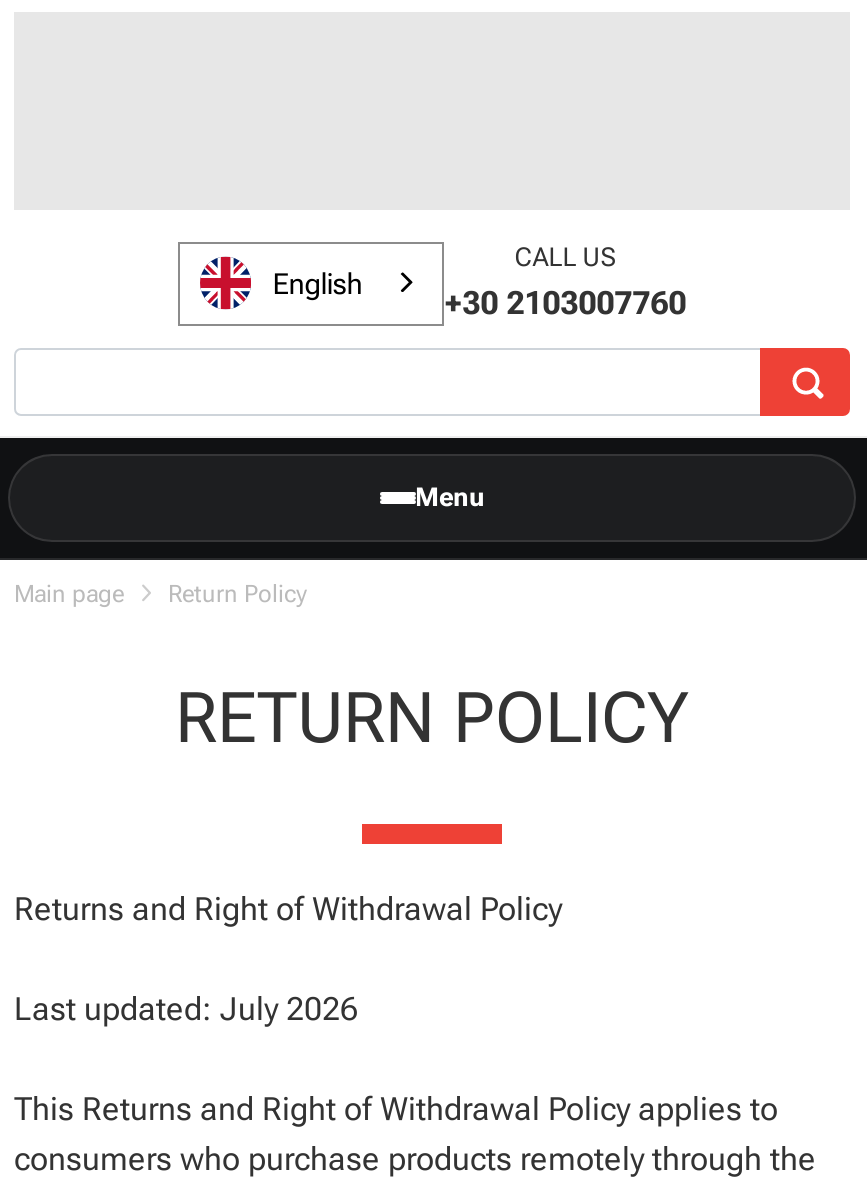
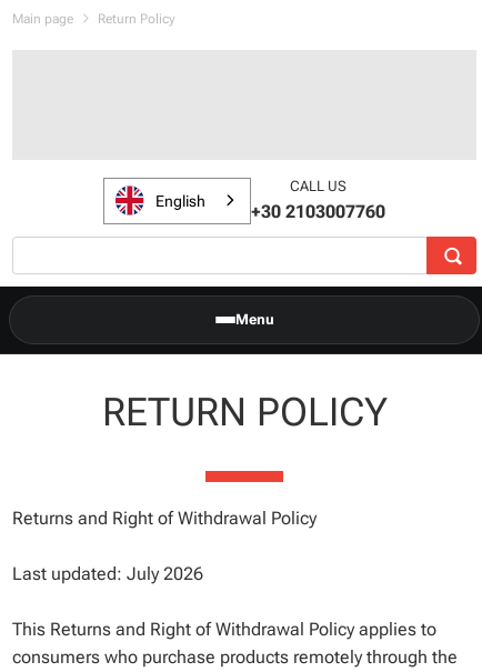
moved down: English | CALL US | +30 2103007760 | Menu

moved up: Main page | Return Policy
